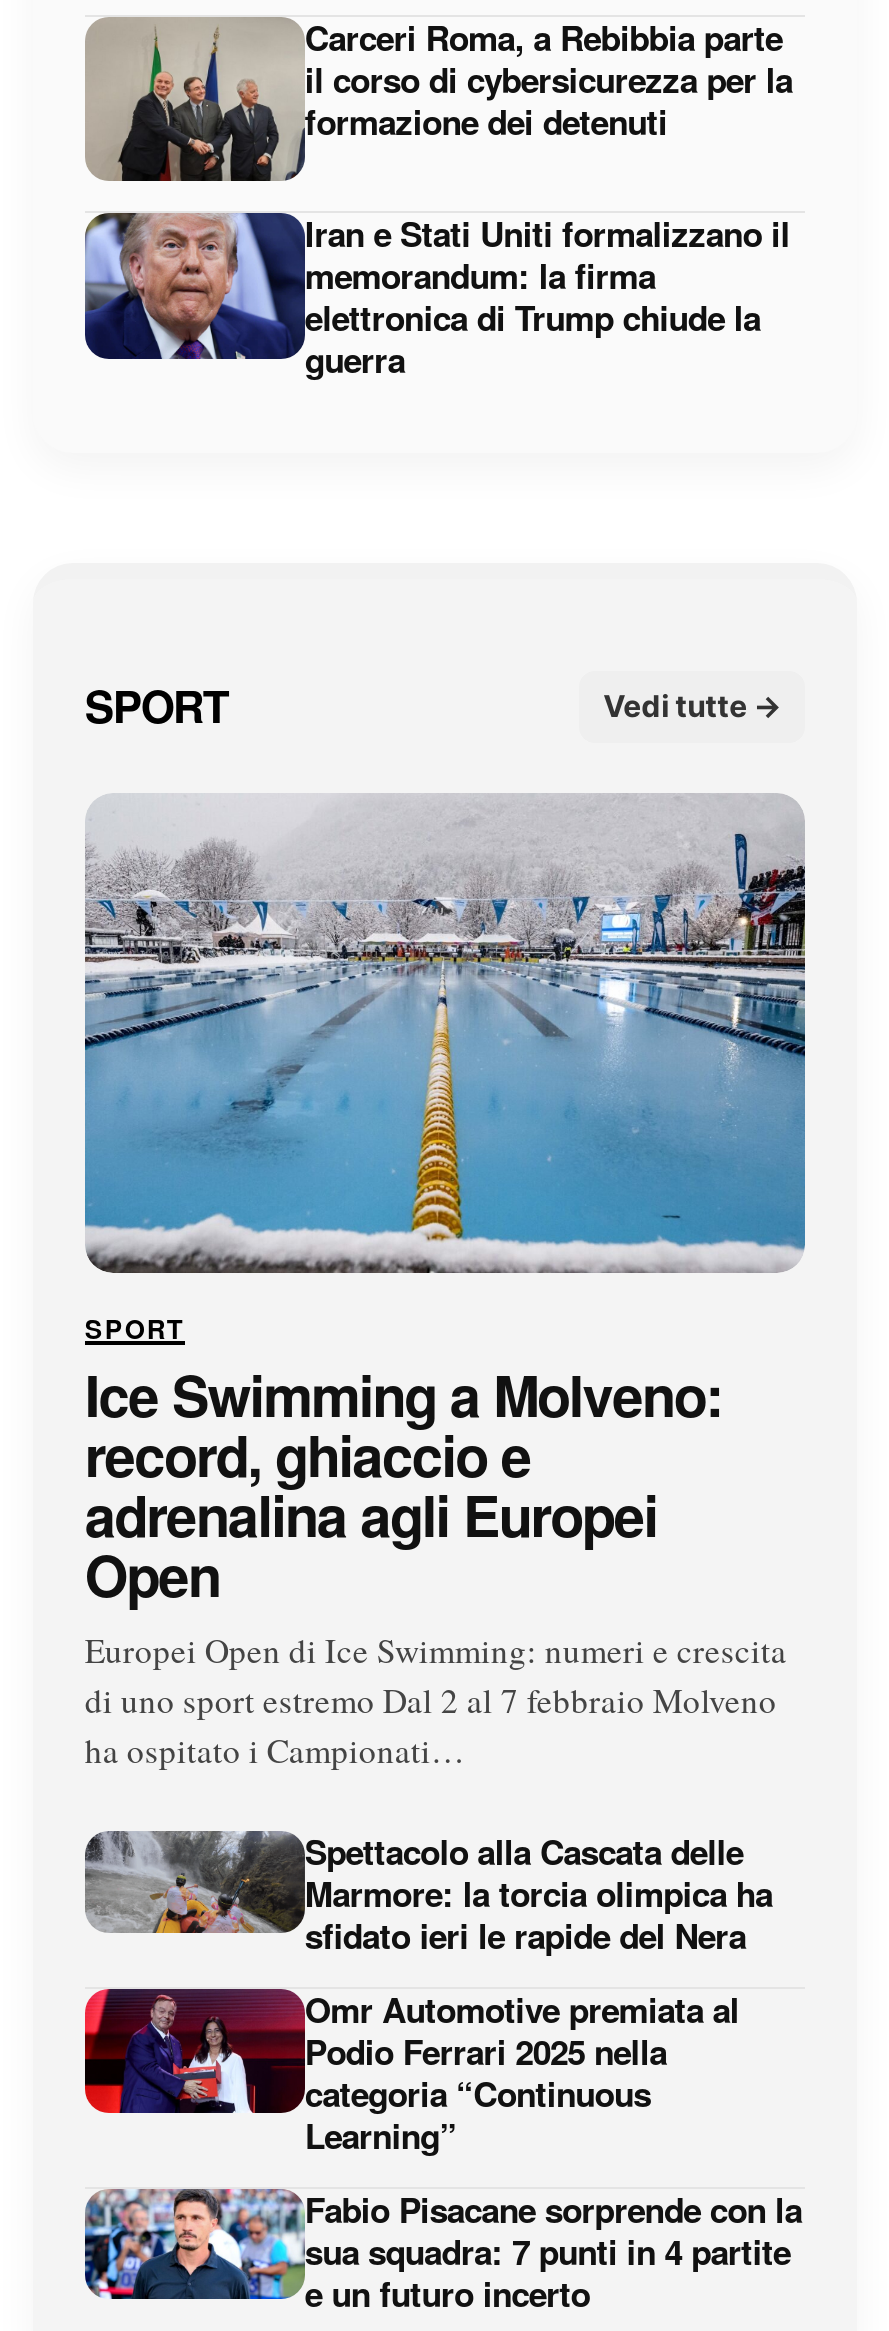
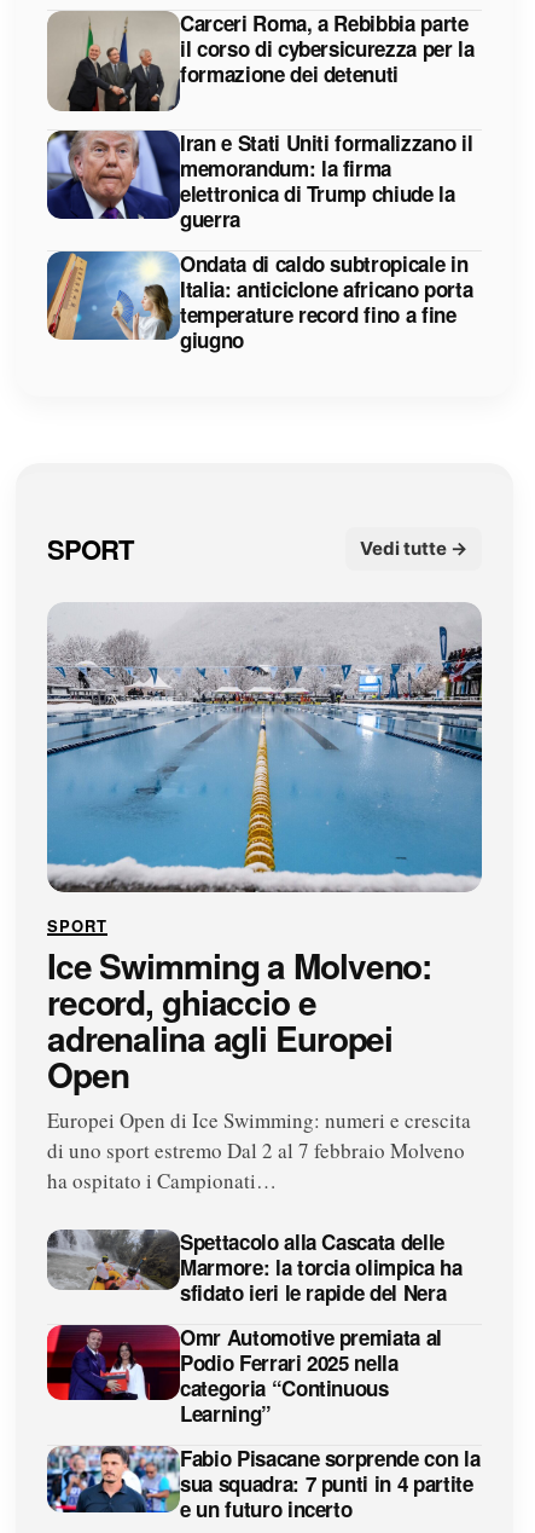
+ [image]
+ Ondata di caldo subtropicale in
+ Italia: anticiclone africano porta
+ temperature record fino a fine
+ giugno
